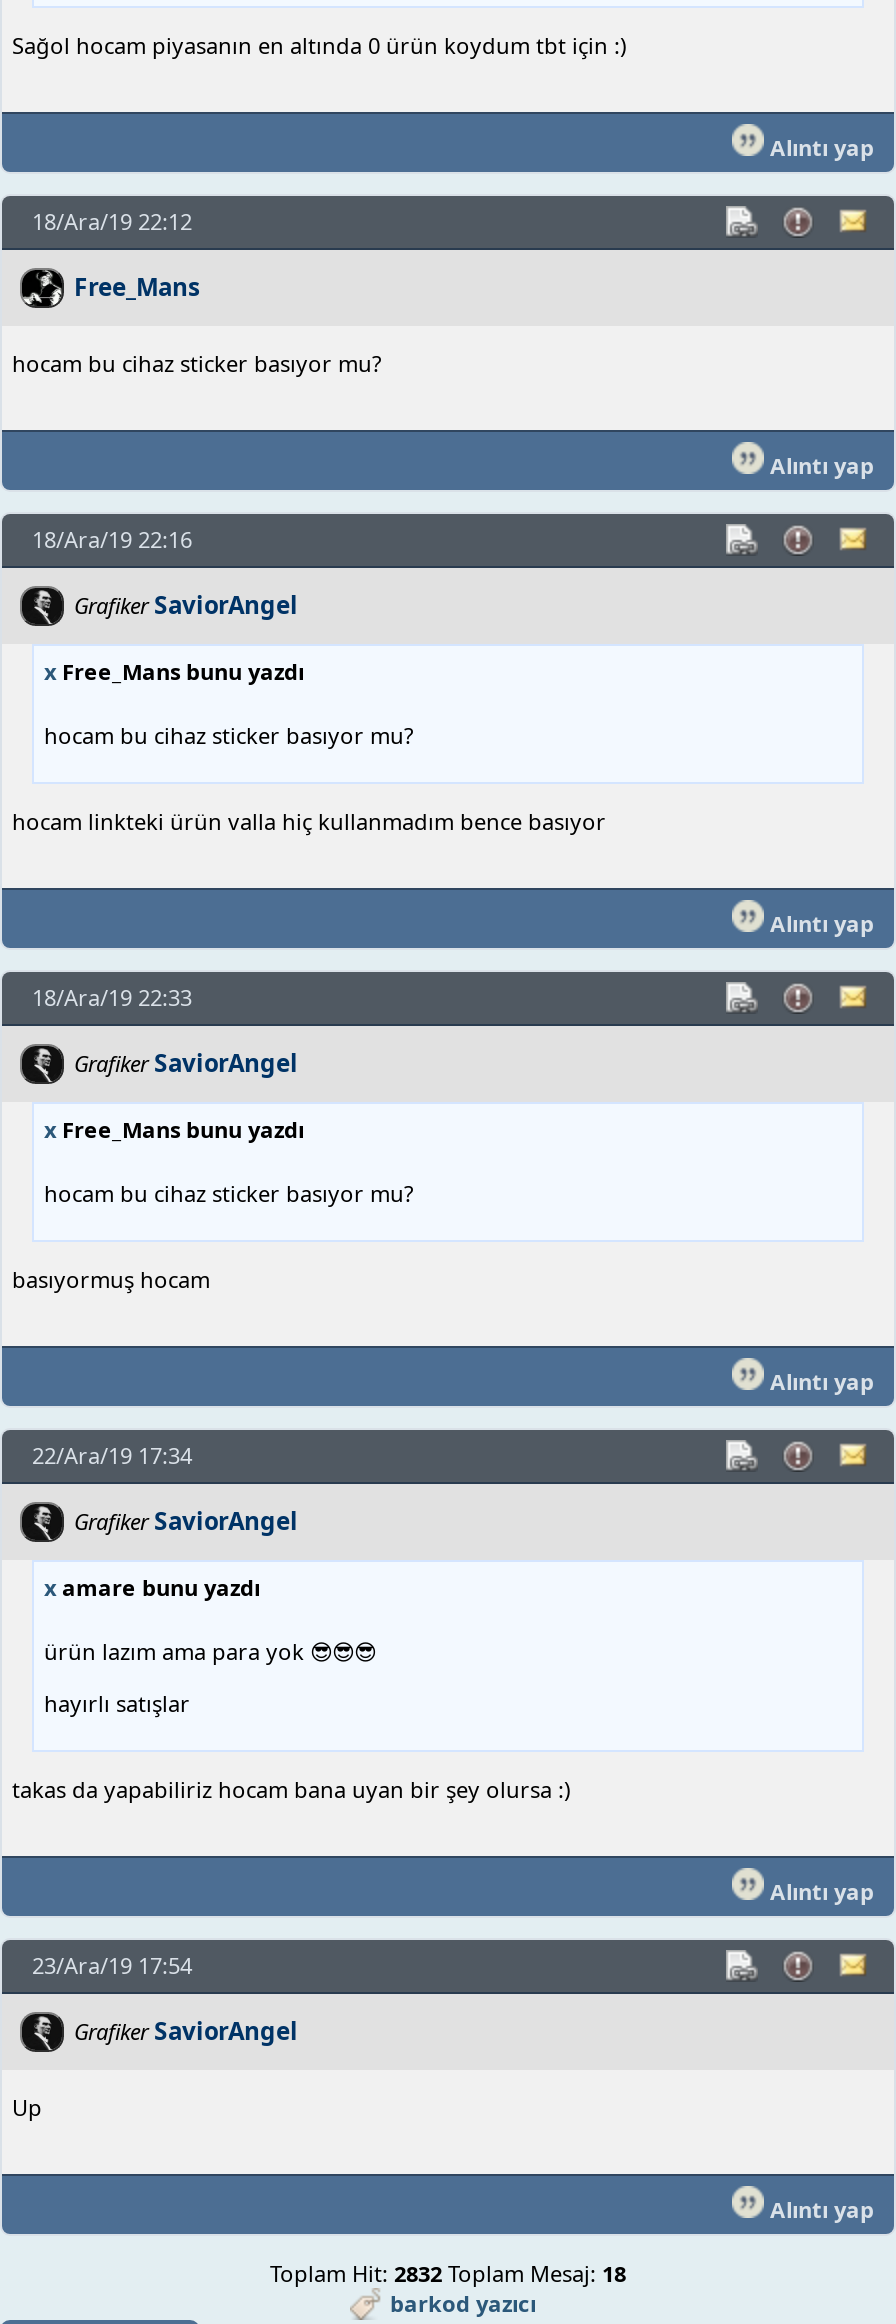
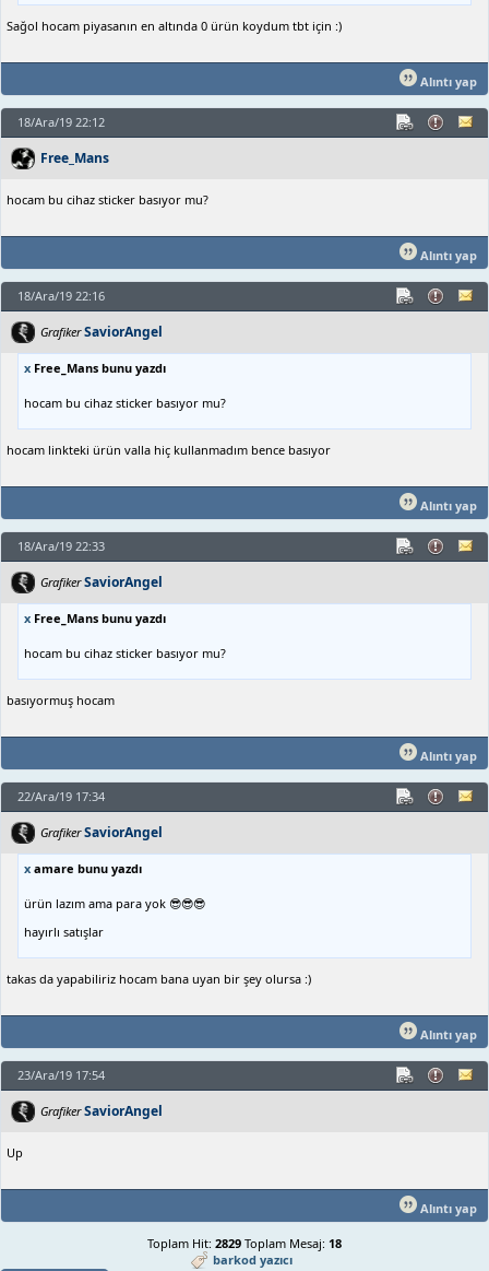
- Toplam Hit: 2832 Toplam Mesaj: 18
+ Toplam Hit: 2829 Toplam Mesaj: 18
